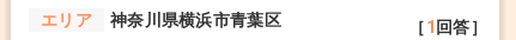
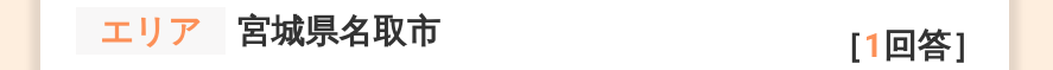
- 神奈川県横浜市青葉区
+ 宮城県名取市
